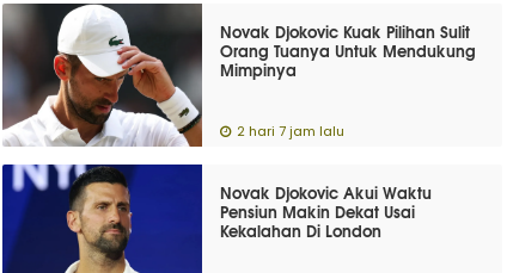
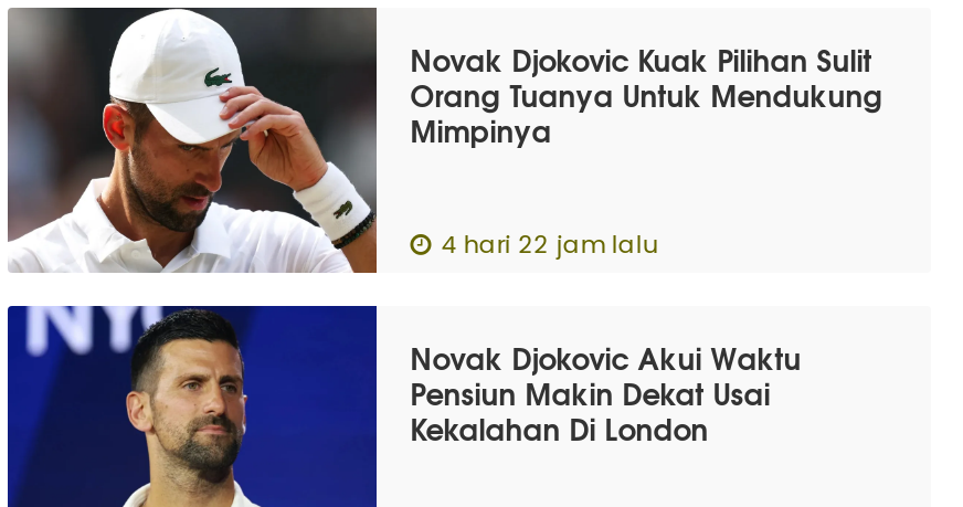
- 2 hari 7 jam lalu
+ 4 hari 22 jam lalu
